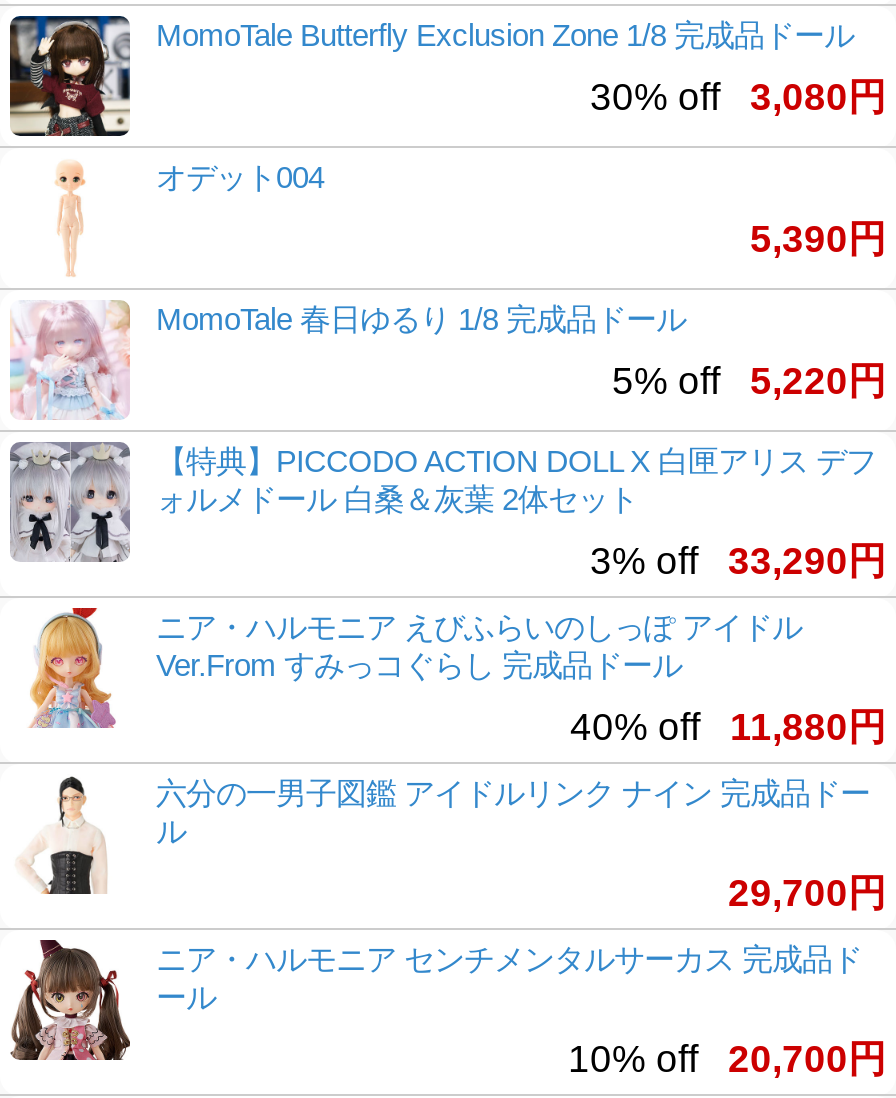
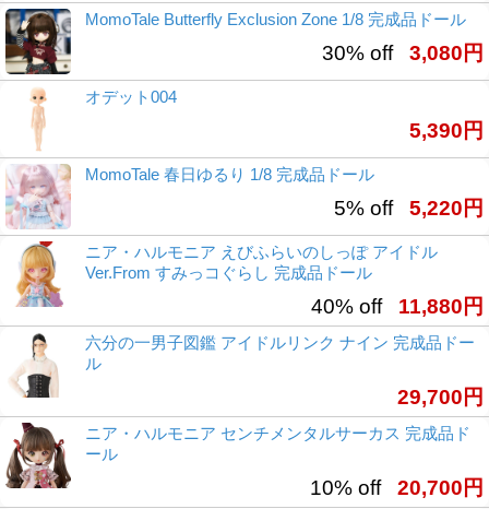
- [image]
- 【特典】PICCODO ACTION DOLL X 白匣アリス デフ
- ォルメドール 白桑＆灰葉 2体セット
- 3% off 33,290円
